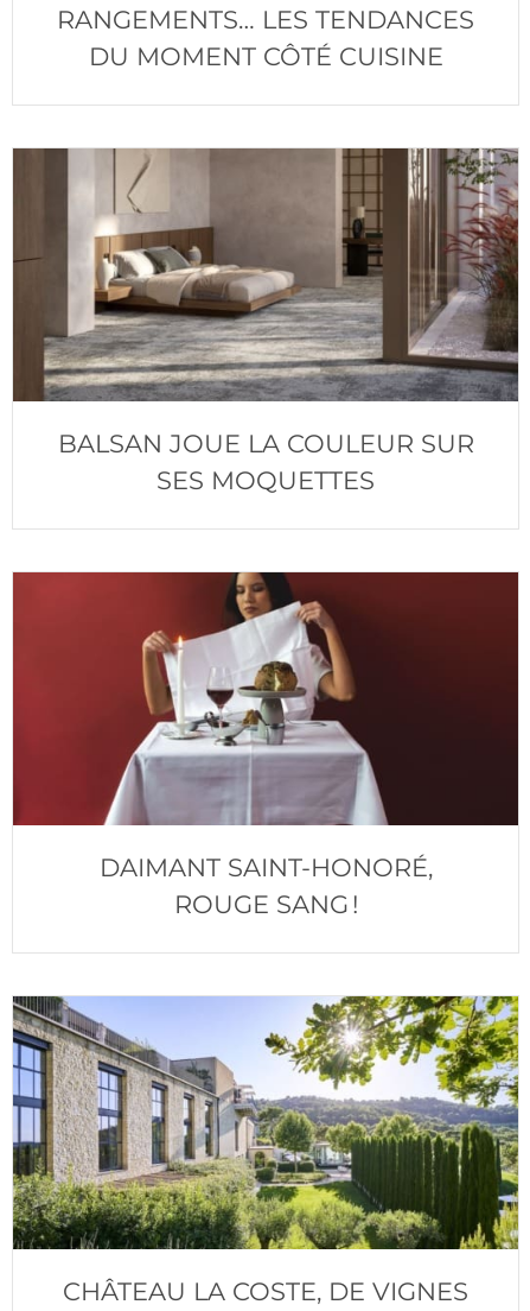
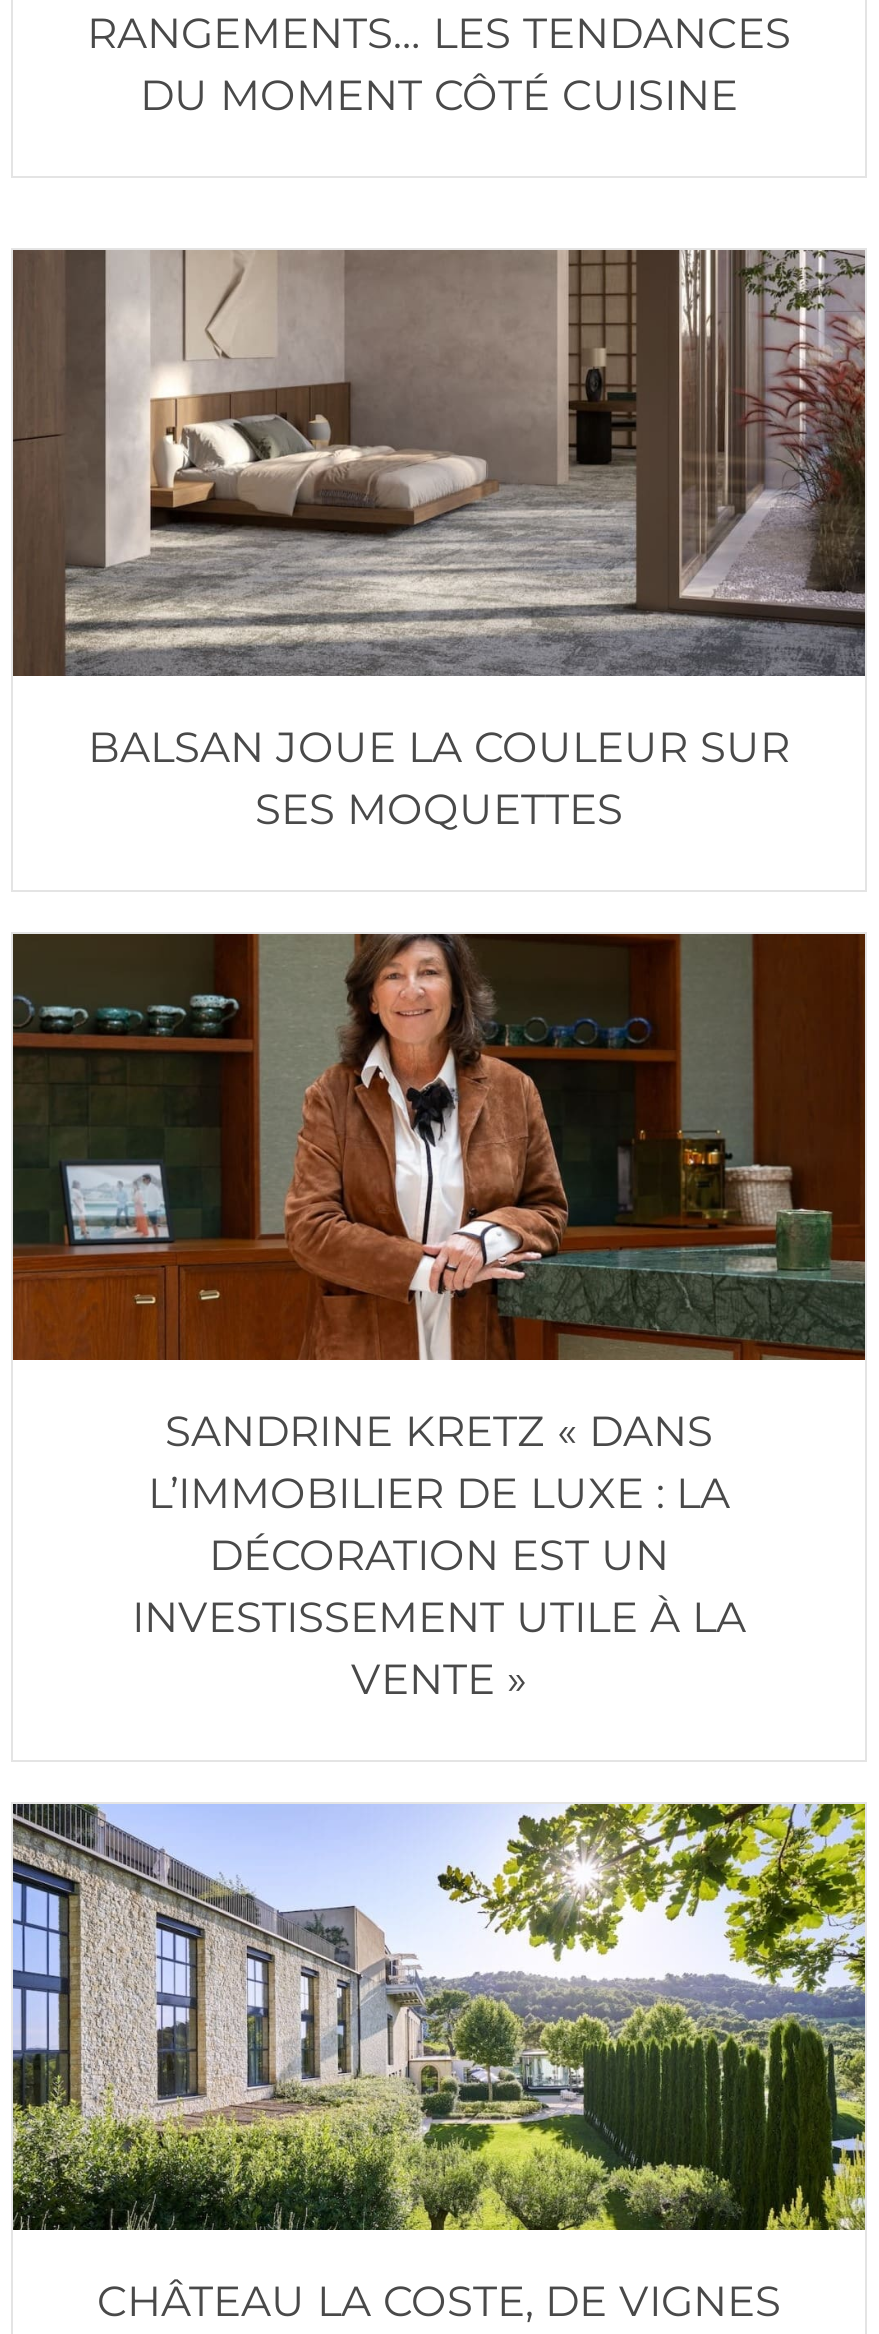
- [image]
- DAIMANT SAINT-HONORÉ,
- ROUGE SANG !
+ [image]
+ SANDRINE KRETZ « DANS
+ L’IMMOBILIER DE LUXE : LA
+ DÉCORATION EST UN
+ INVESTISSEMENT UTILE À LA
+ VENTE »
